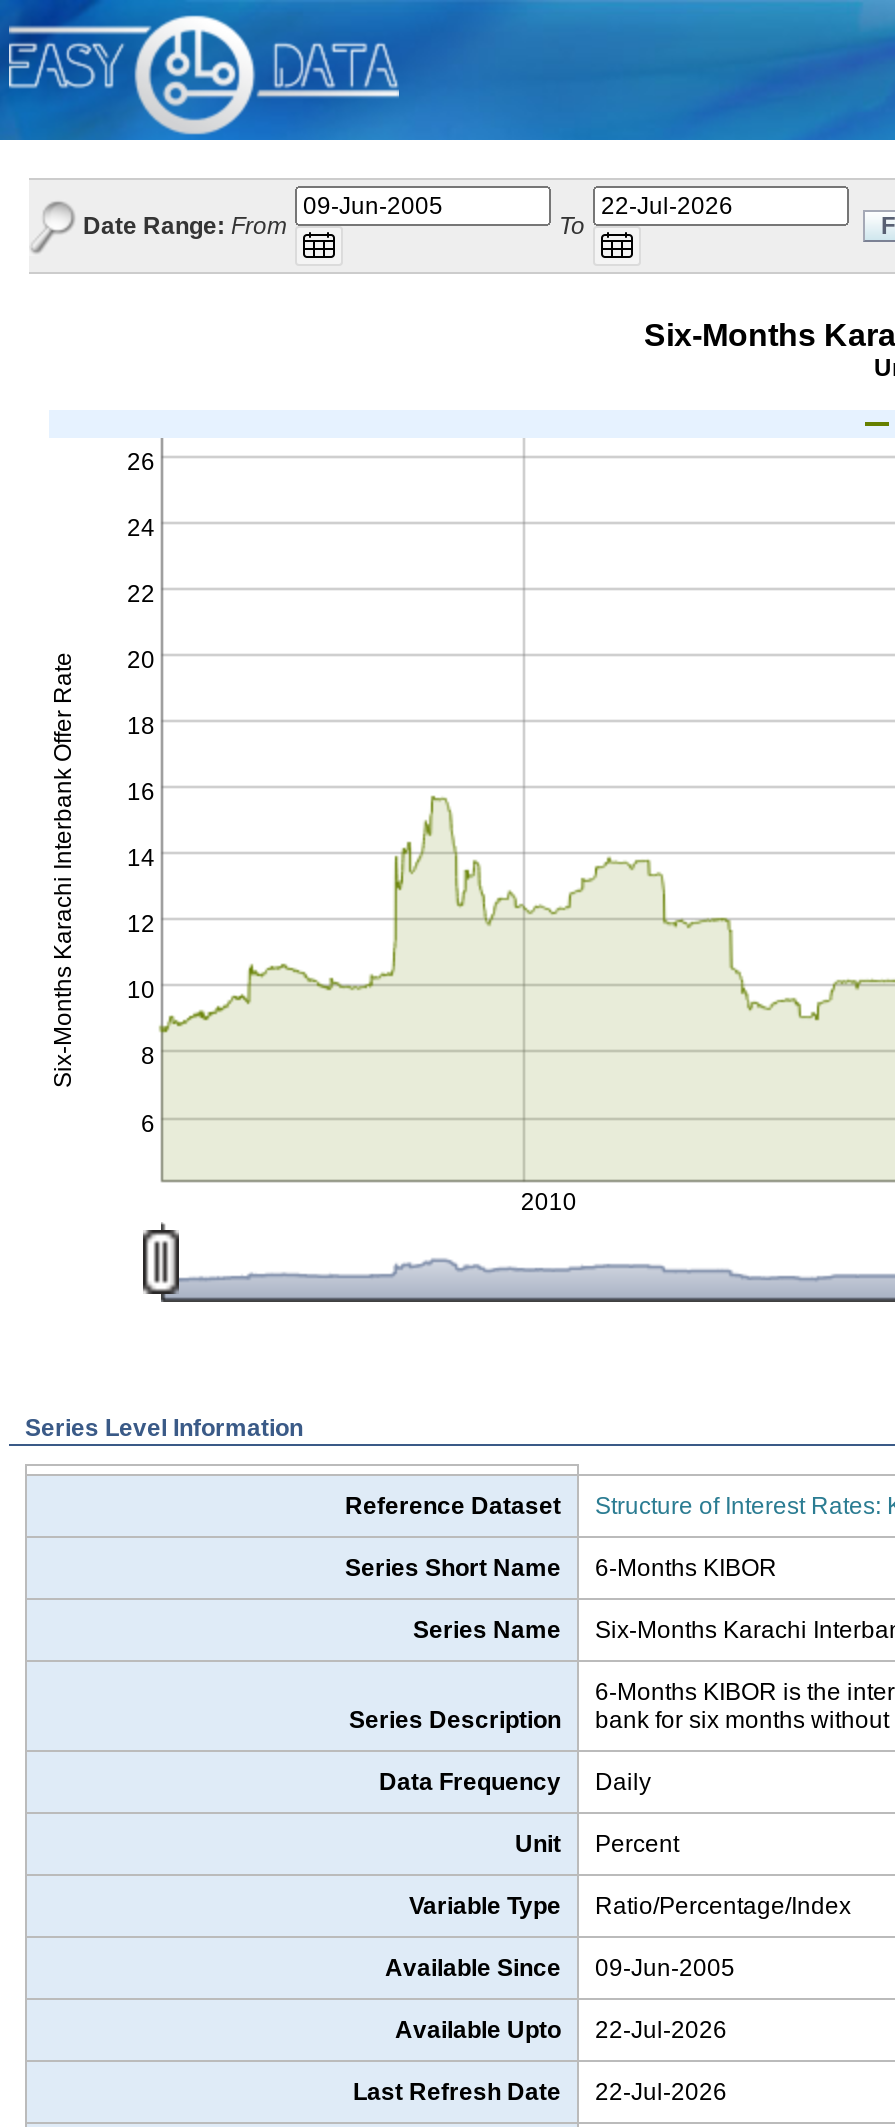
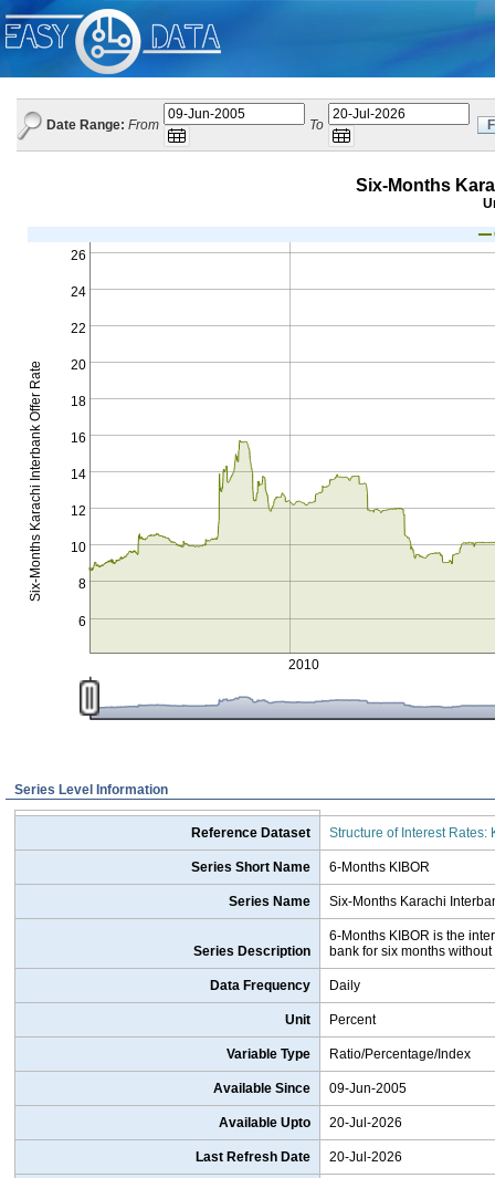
- Available Upto 22-Jul-2026
+ Available Upto 20-Jul-2026

- Last Refresh Date 22-Jul-2026
+ Last Refresh Date 20-Jul-2026
